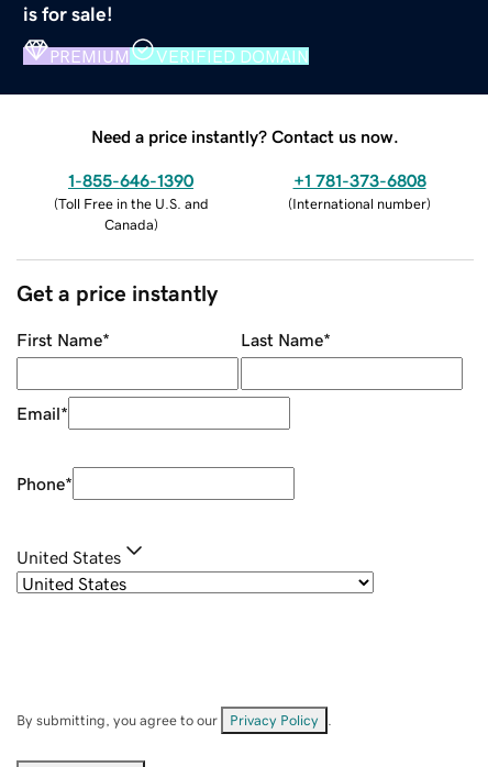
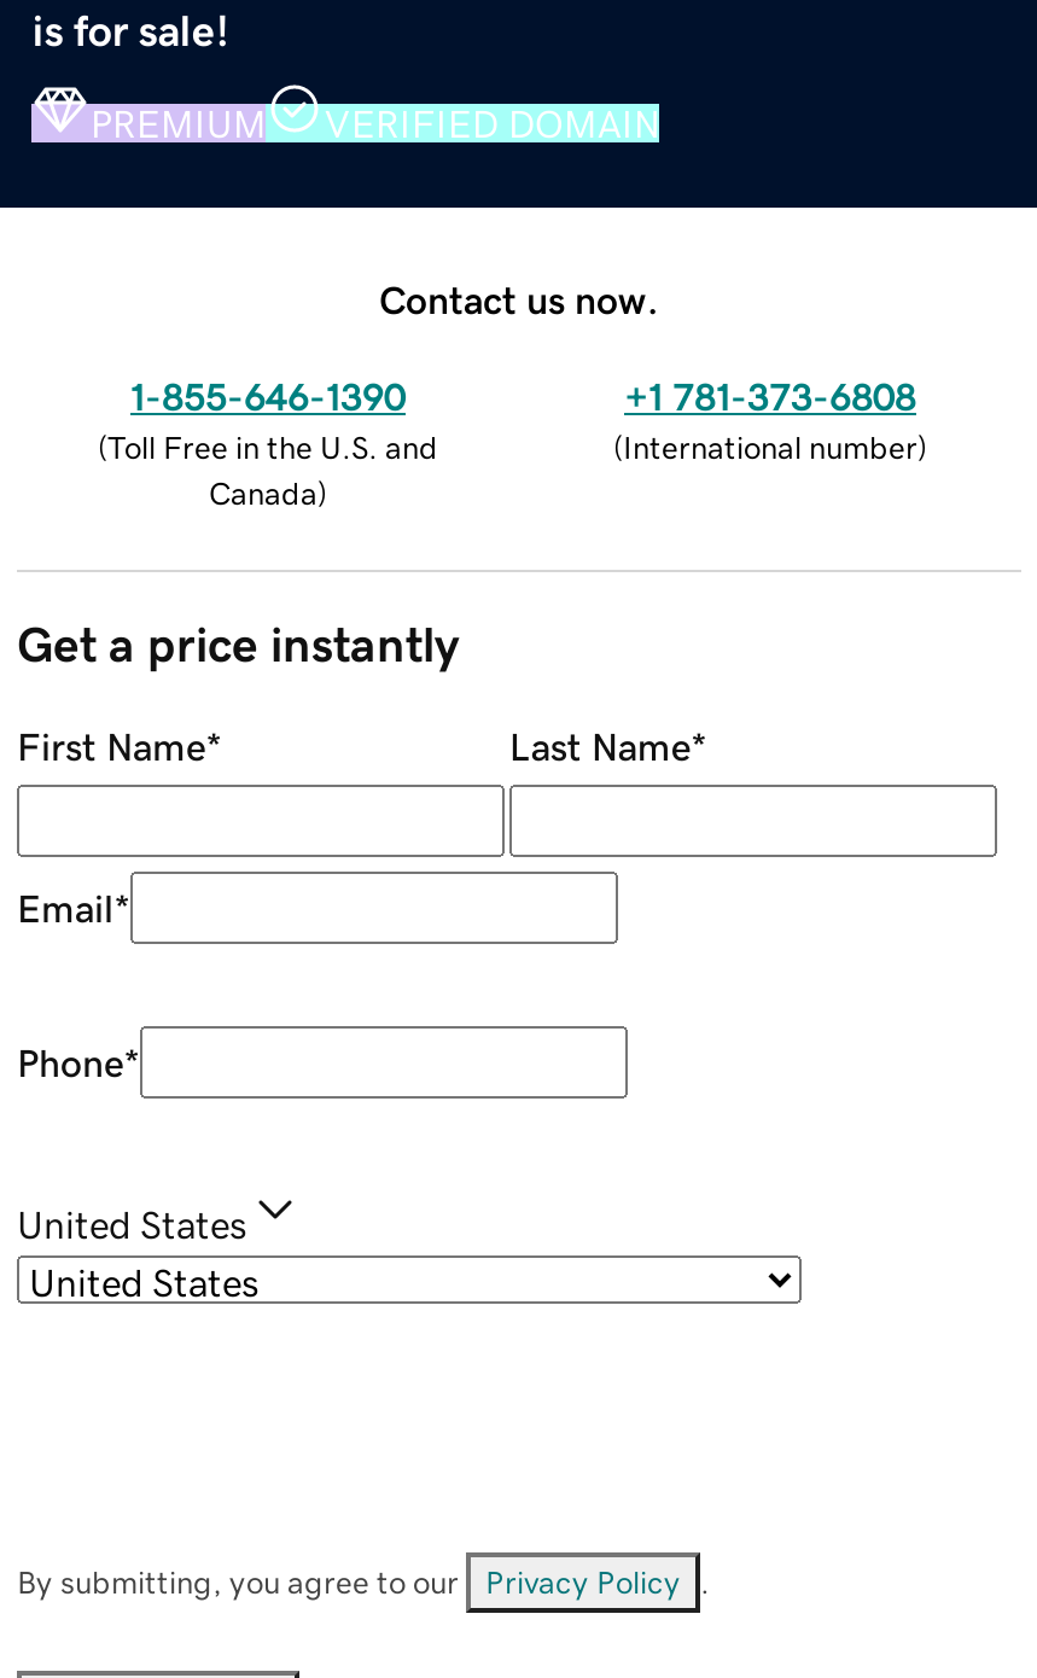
- Need a price instantly? Contact us now.
+ Contact us now.
